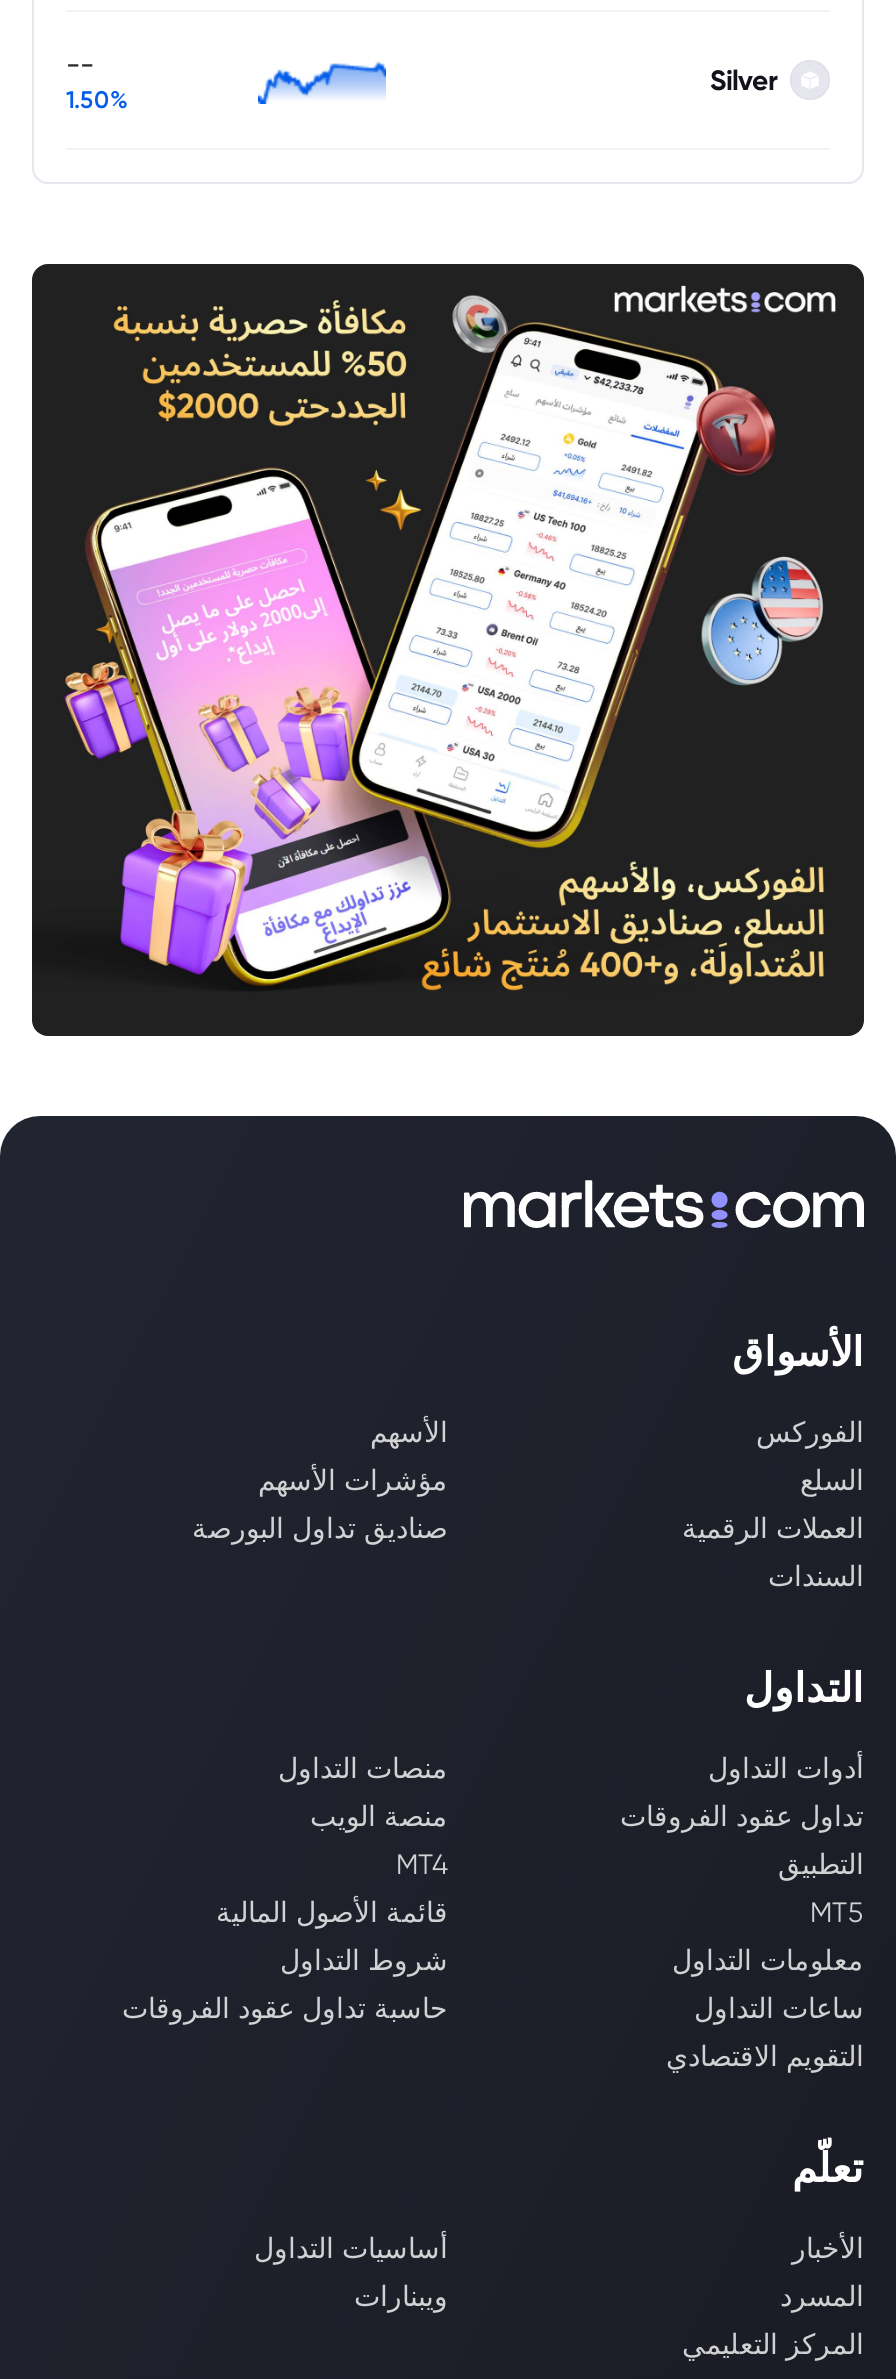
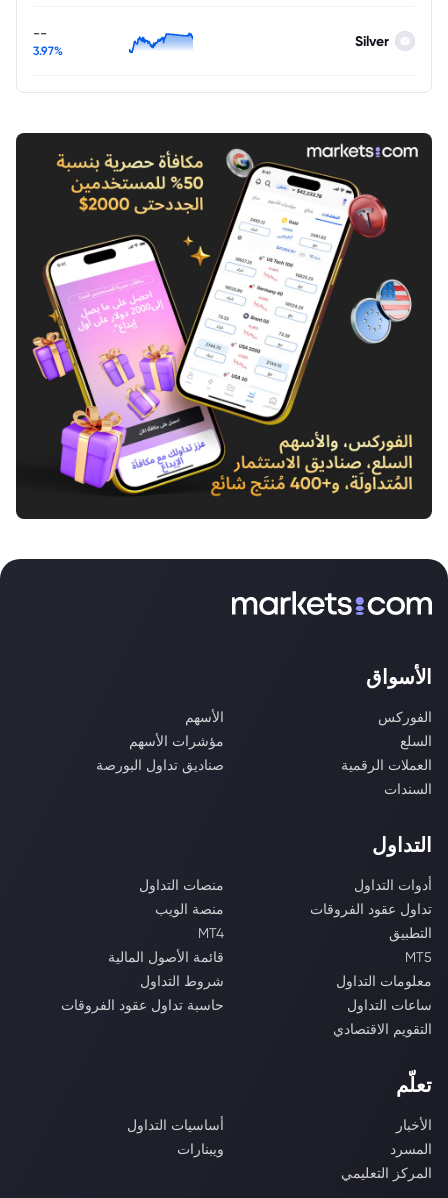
- 1.50%
+ 3.97%
